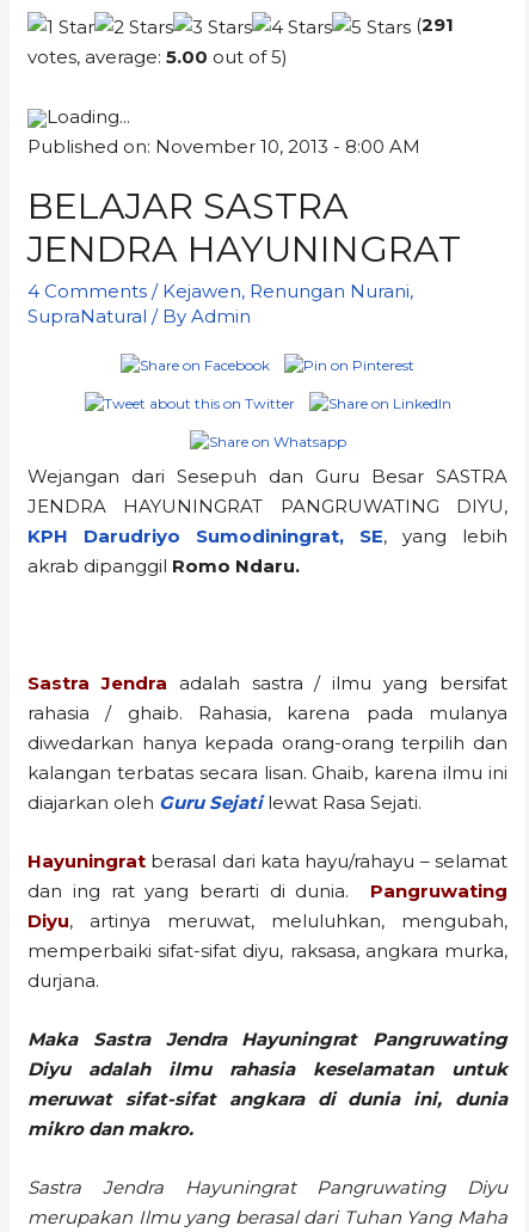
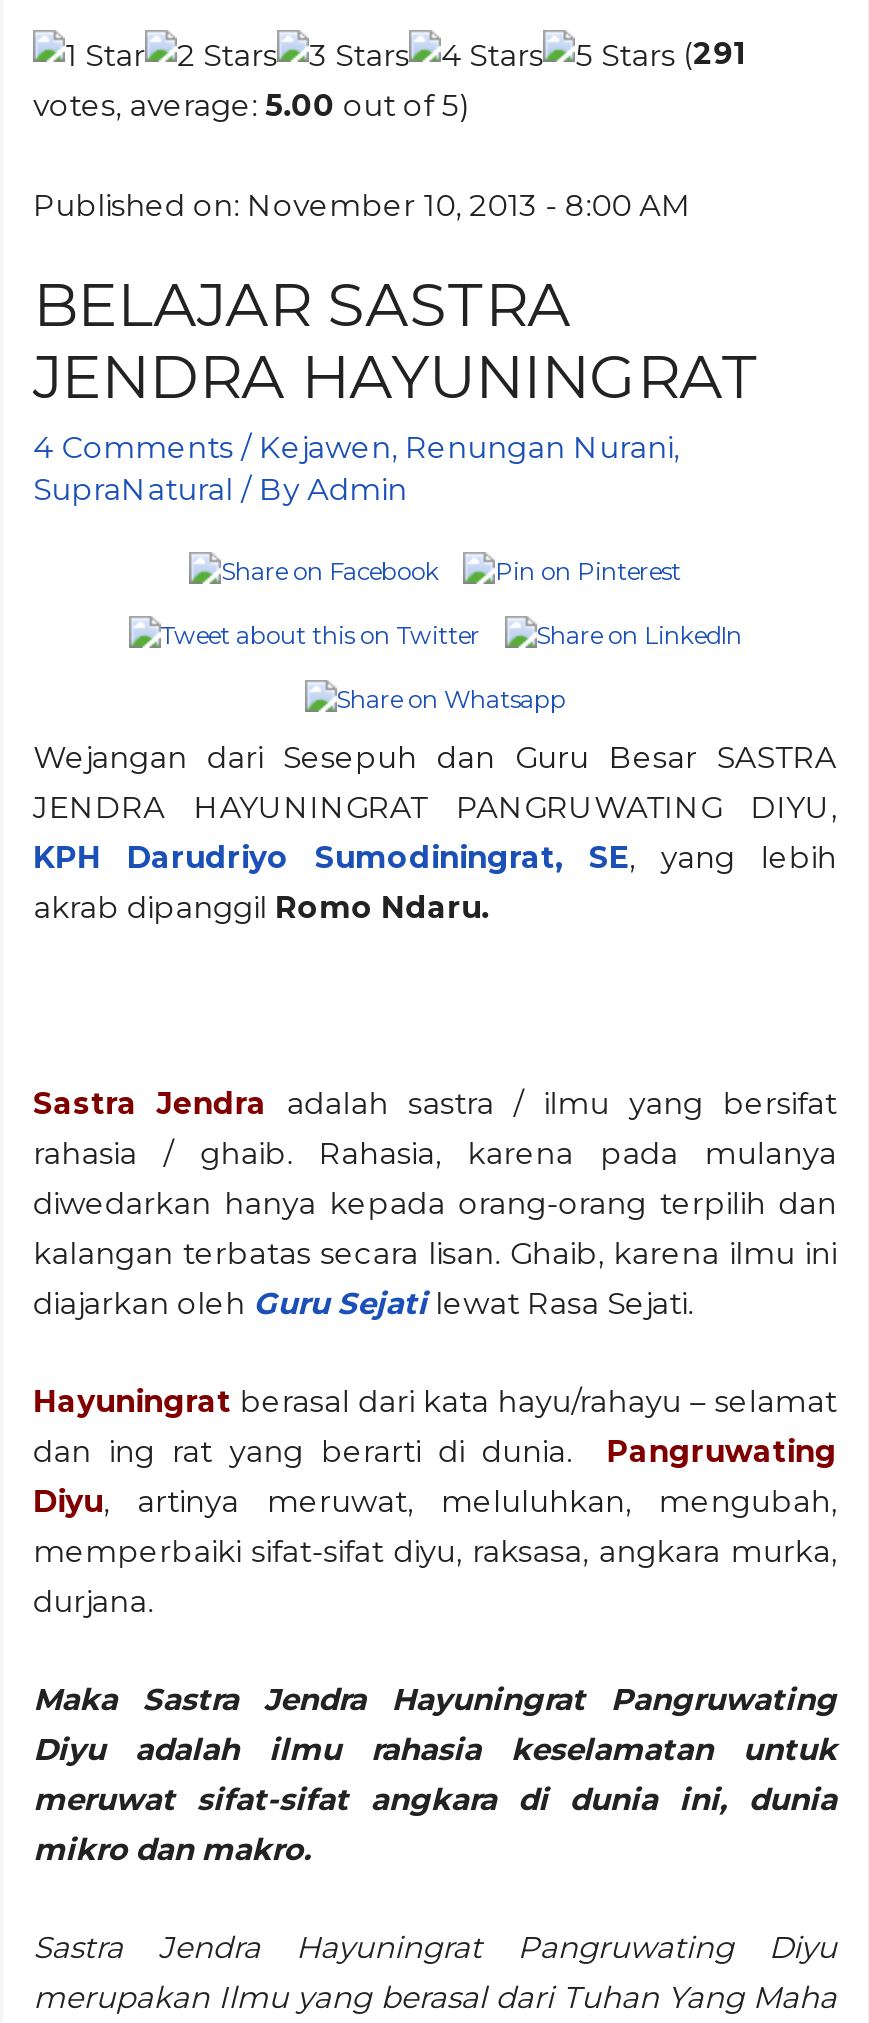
- Loading...
